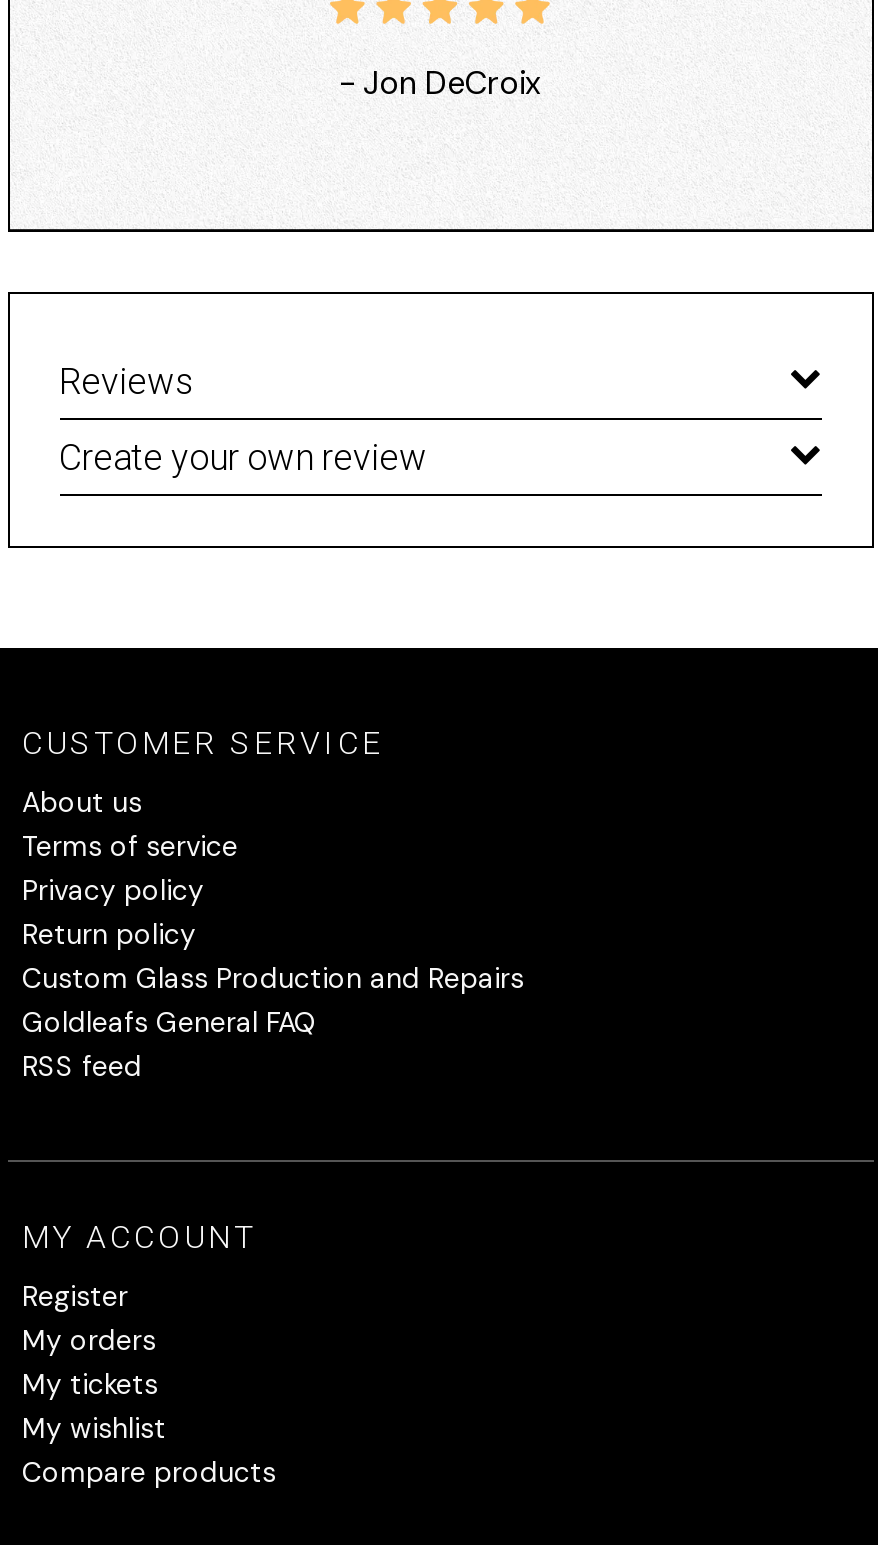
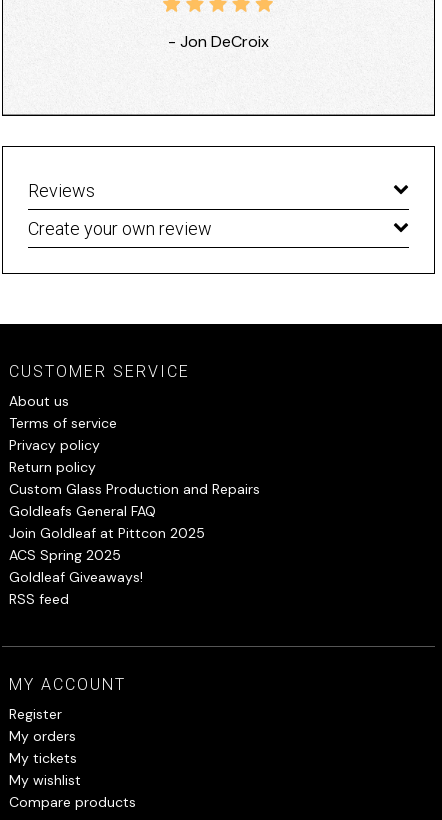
+ Join Goldleaf at Pittcon 2025
+ ACS Spring 2025
+ Goldleaf Giveaways!
